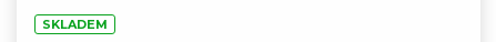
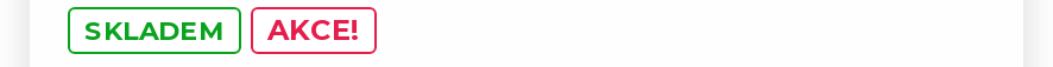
+ AKCE!
